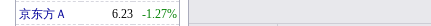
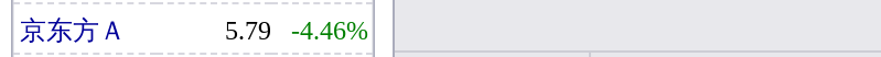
- 6.23
+ 5.79

- -1.27%
+ -4.46%
